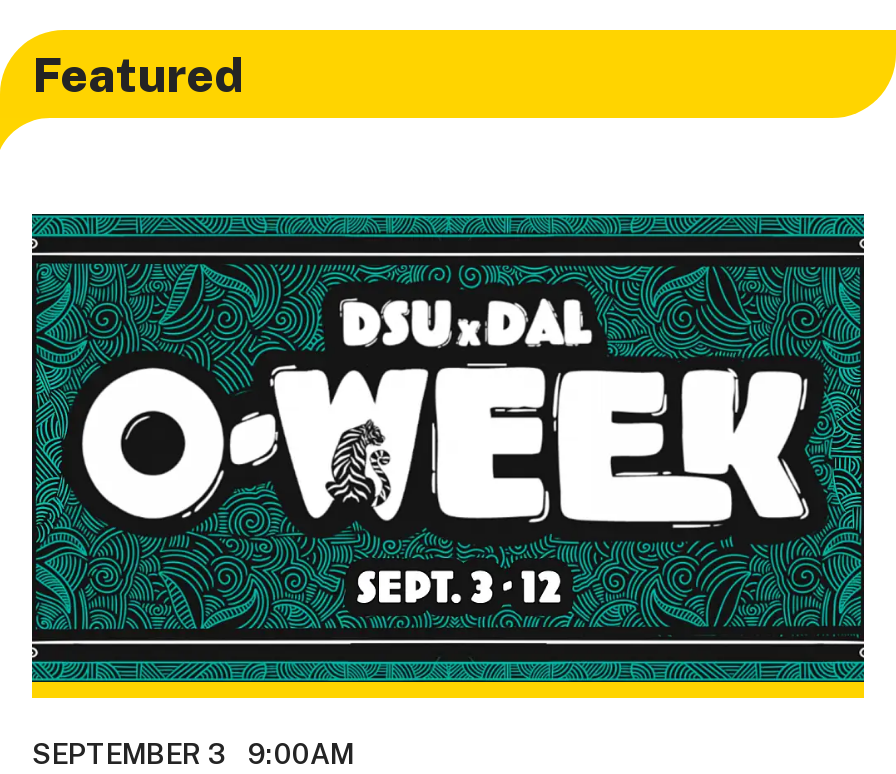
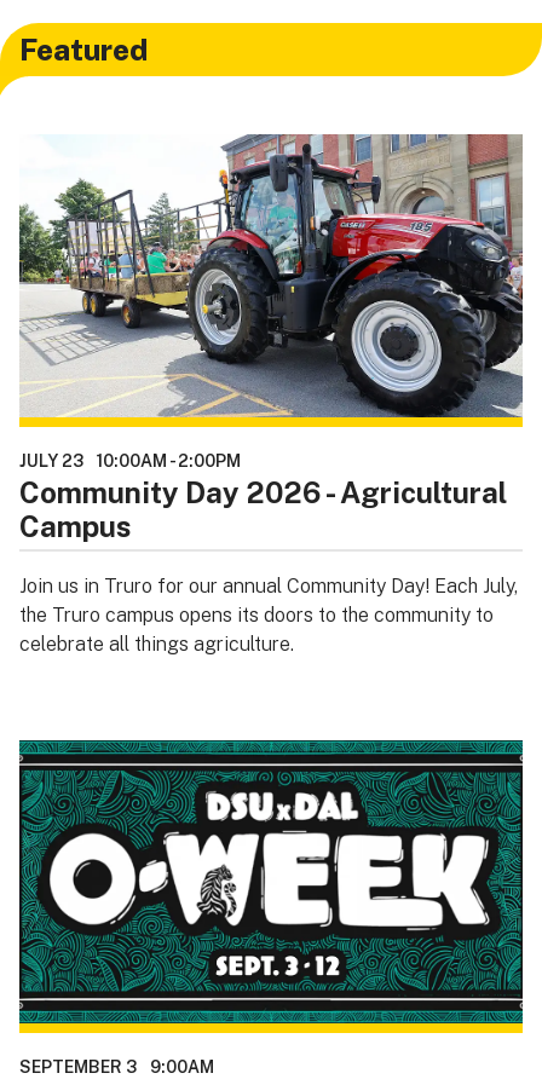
+ [image]
+ JULY 23 10:00AM - 2:00PM
+ Community Day 2026 - Agricultural
+ Campus
+ Join us in Truro for our annual Community Day! Each July,
+ the Truro campus opens its doors to the community to
+ celebrate all things agriculture.
